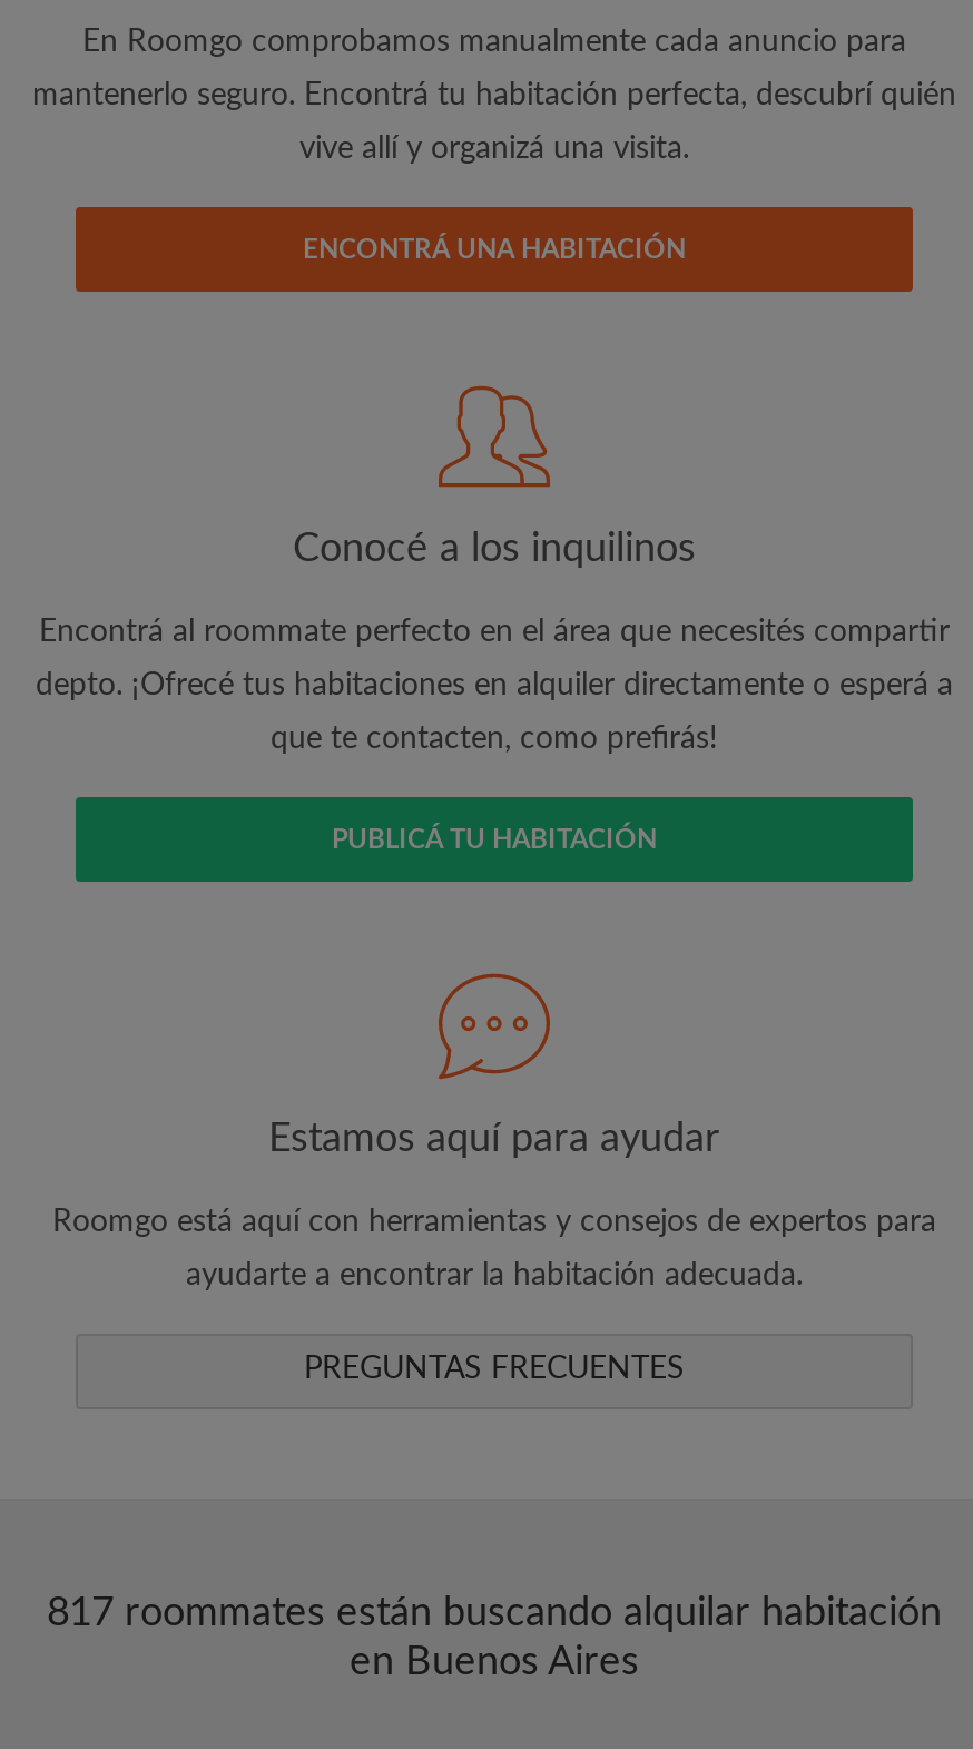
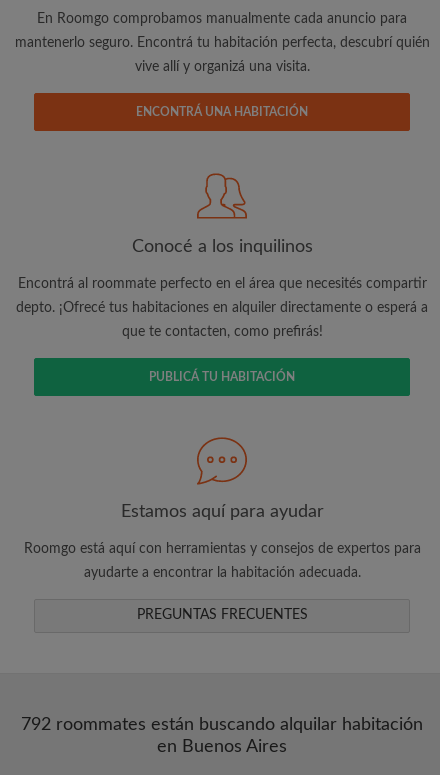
- 817 roommates están buscando alquilar habitación
+ 792 roommates están buscando alquilar habitación
